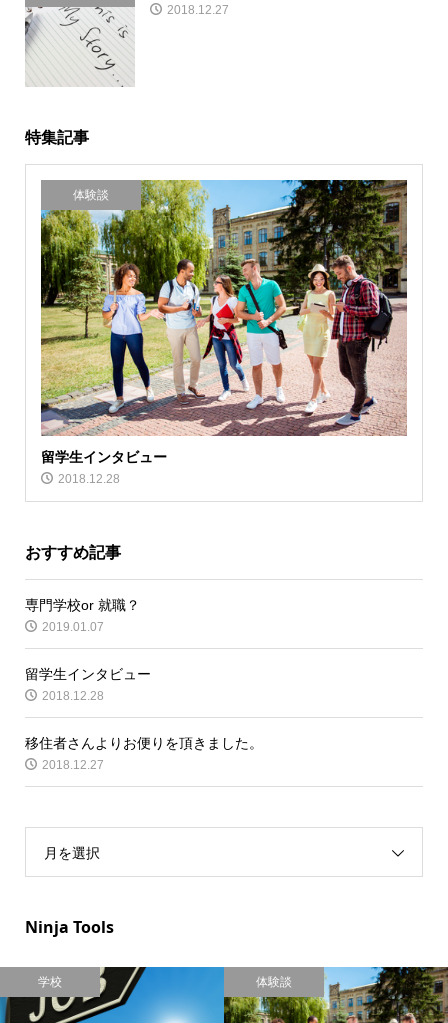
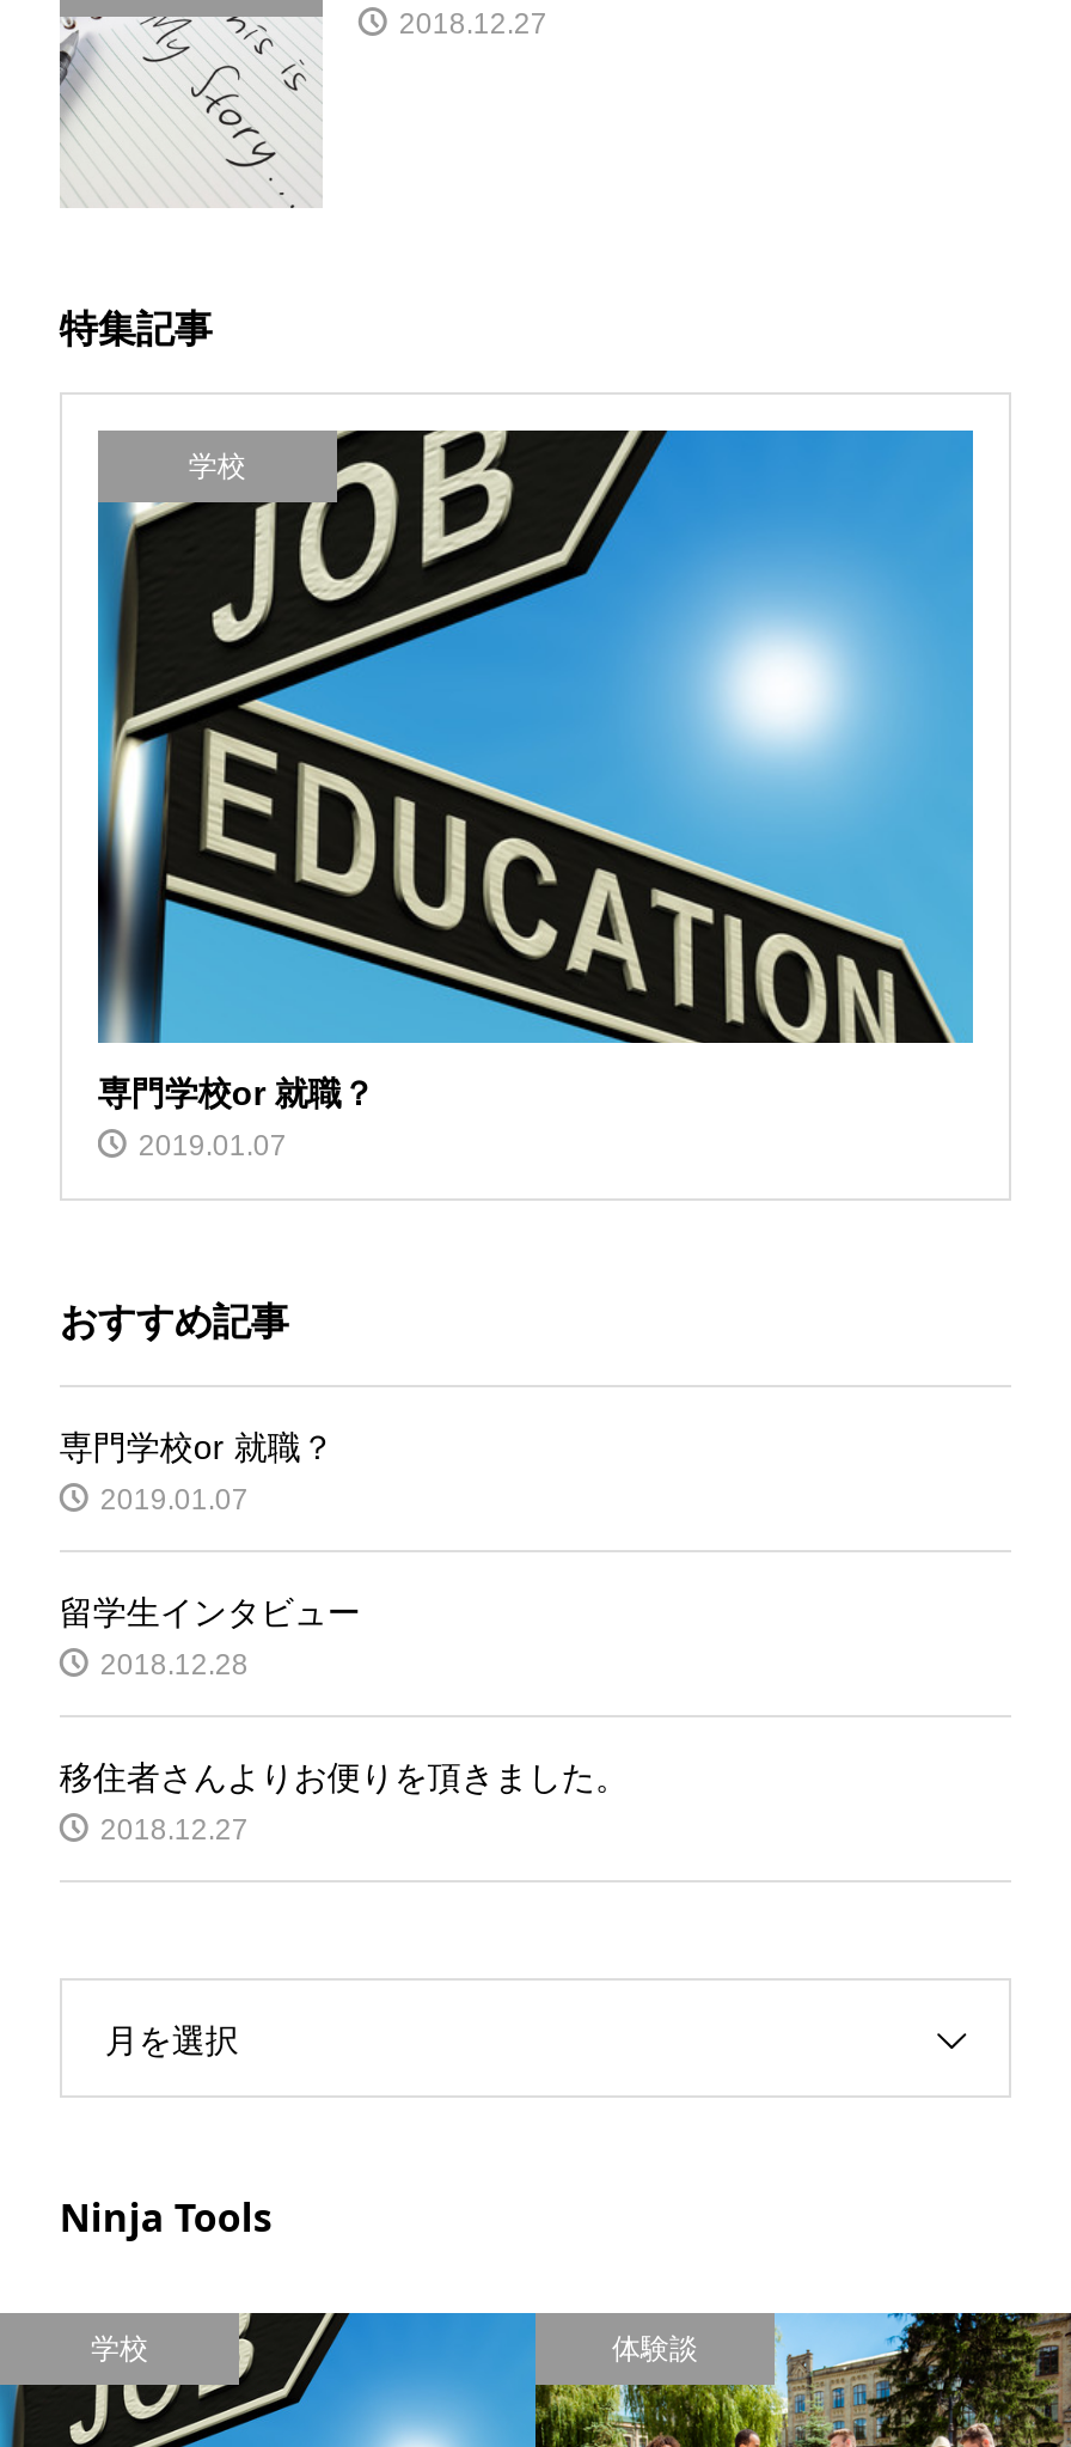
- [image]
- 体験談
+ [image]
+ 学校

- 留学生インタビュー
- 2018.12.28
+ 専門学校or 就職？
+ 2019.01.07
